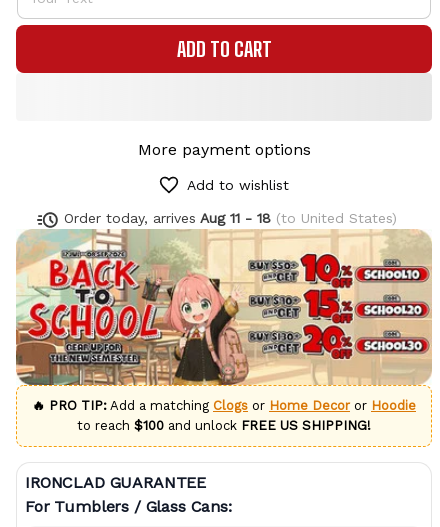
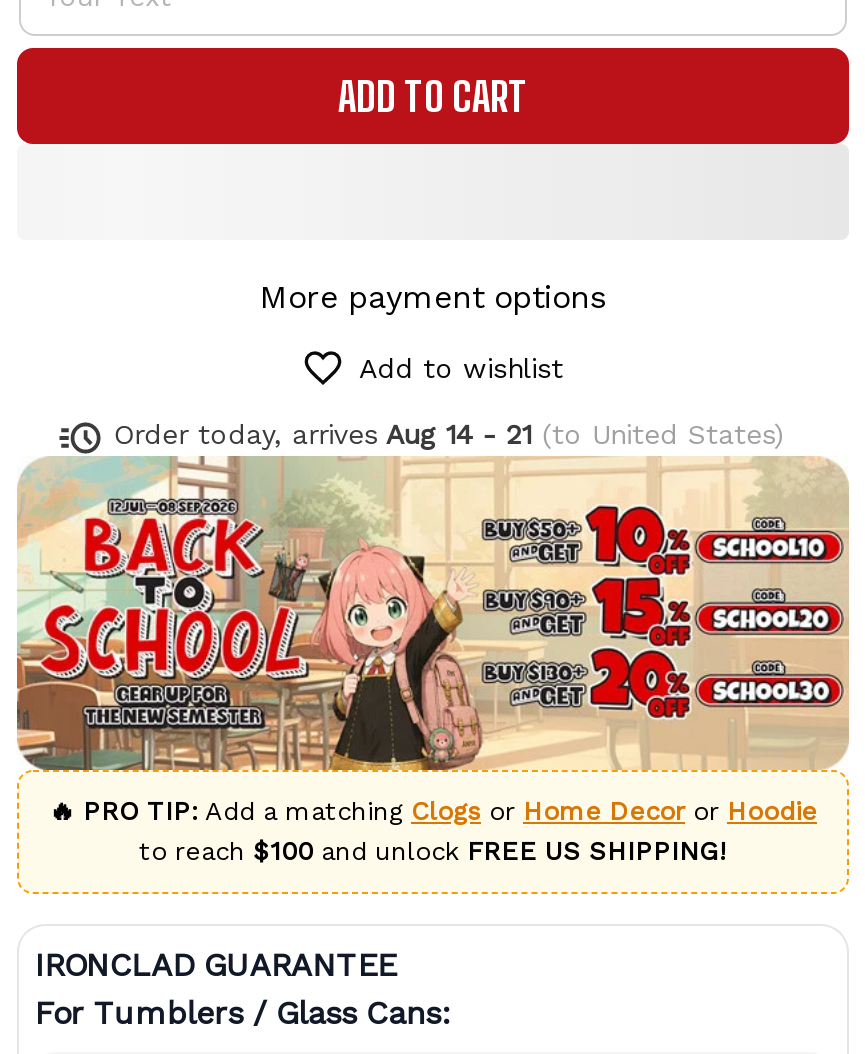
- Order today, arrives Aug 11 - 18 (to United States)
+ Order today, arrives Aug 14 - 21 (to United States)
